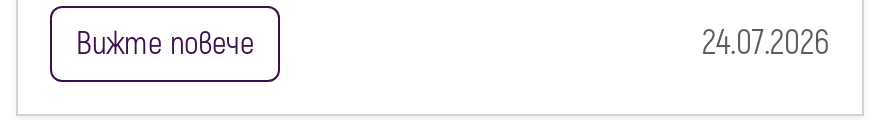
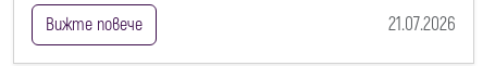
- 24.07.2026
+ 21.07.2026
